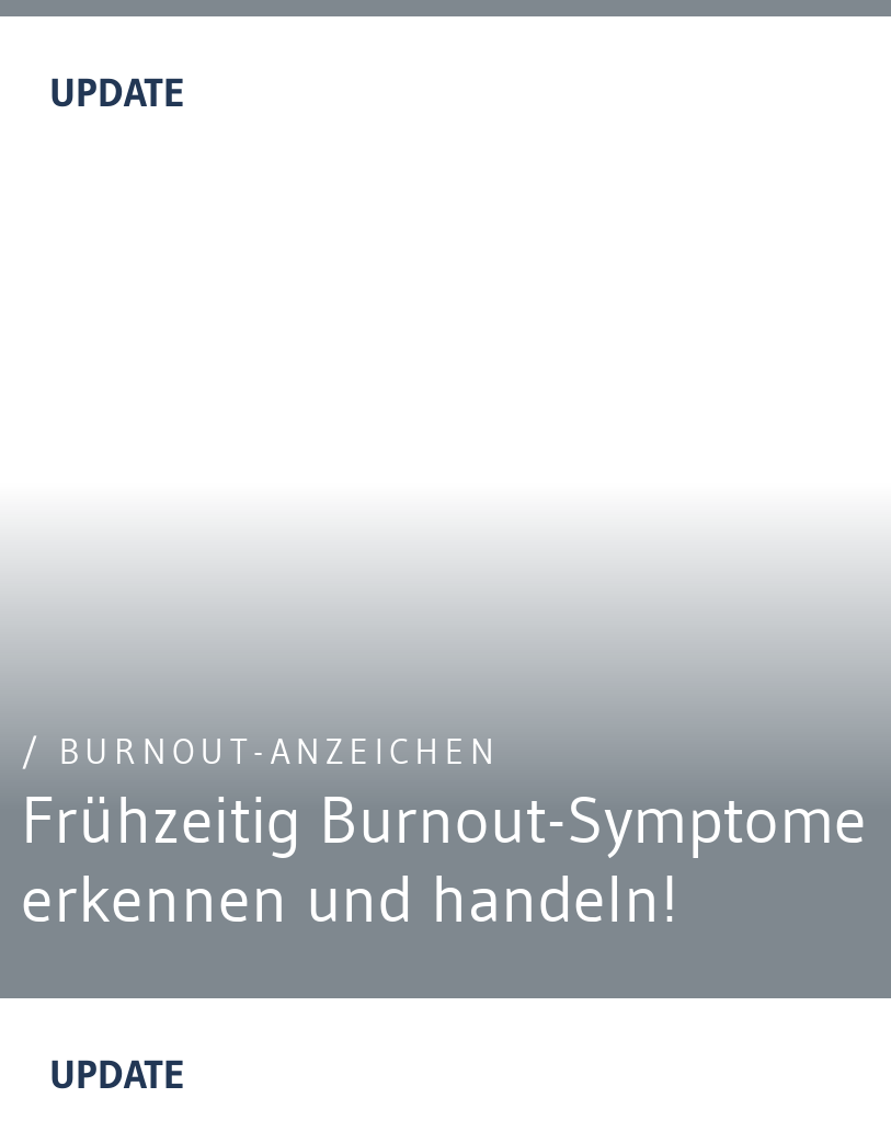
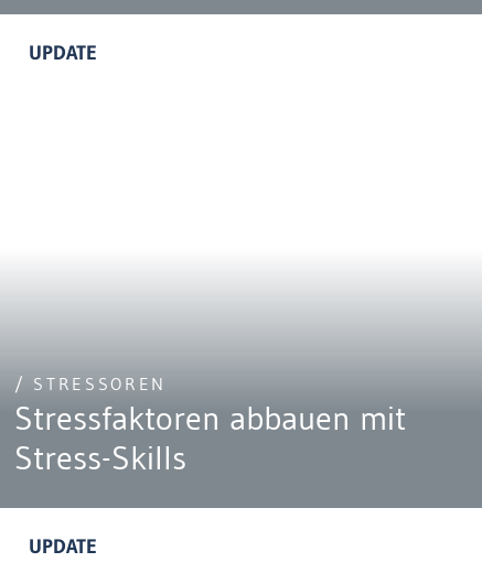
- / BURNOUT-ANZEICHEN
- Frühzeitig Burnout-Symptome
- erkennen und handeln!
+ / STRESSOREN
+ Stressfaktoren abbauen mit
+ Stress-Skills
